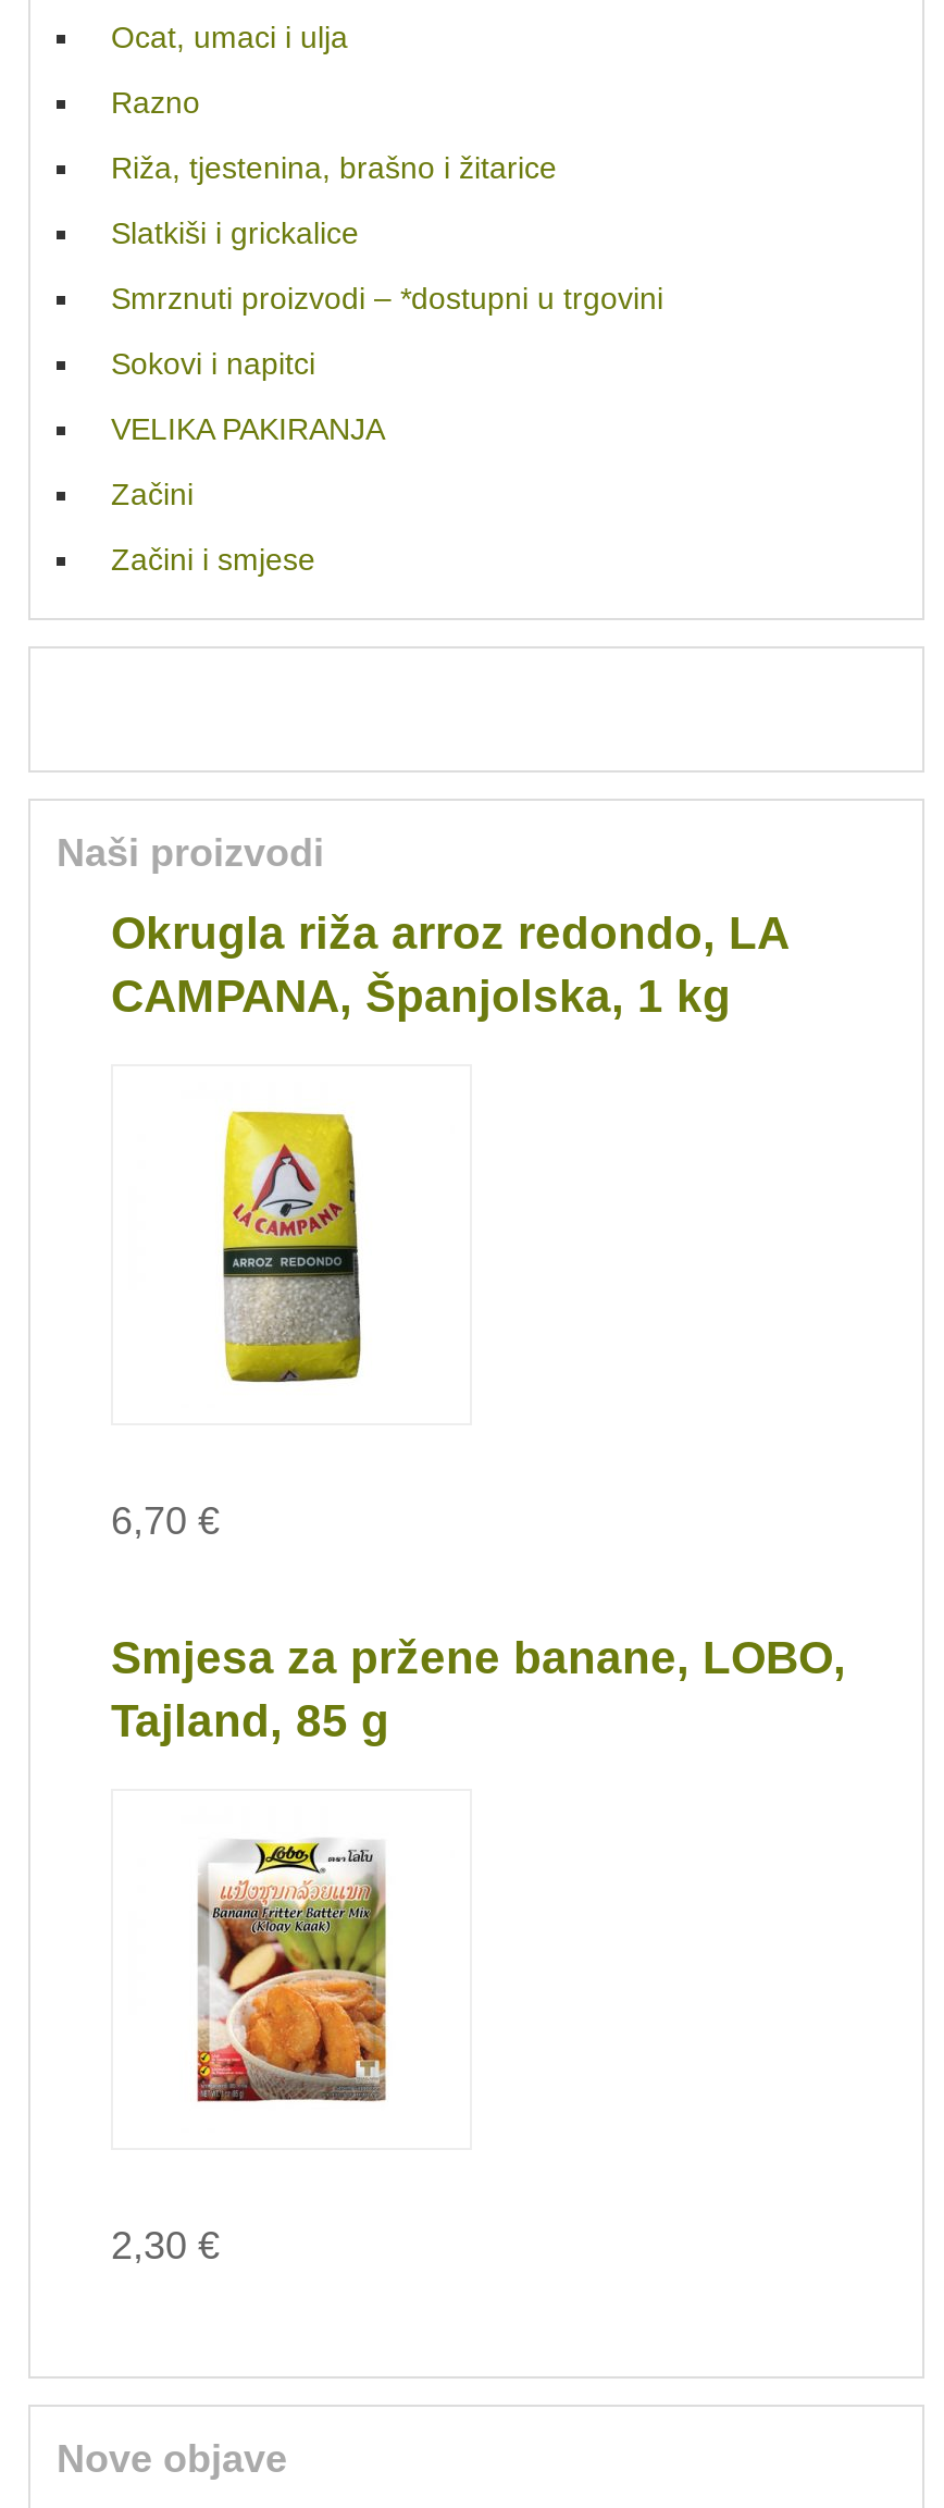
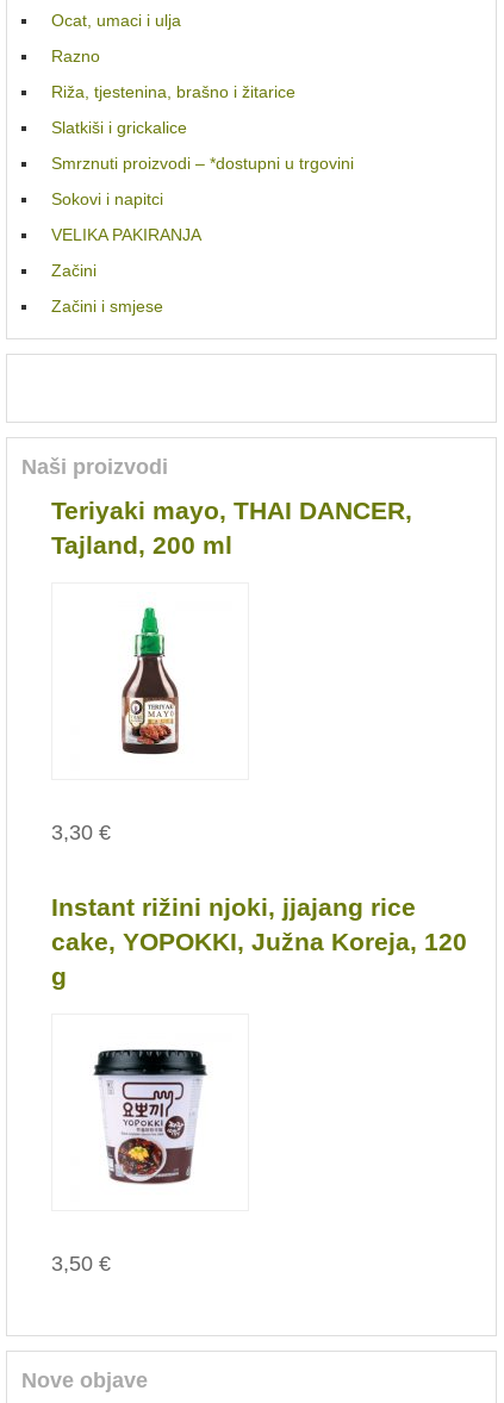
- Okrugla riža arroz redondo, LA
- CAMPANA, Španjolska, 1 kg
+ Teriyaki mayo, THAI DANCER,
+ Tajland, 200 ml

- [image]
+ [image]

- 6,70 €
+ 3,30 €

- Smjesa za pržene banane, LOBO,
- Tajland, 85 g
+ Instant rižini njoki, jjajang rice
+ cake, YOPOKKI, Južna Koreja, 120
+ g

- [image]
+ [image]

- 2,30 €
+ 3,50 €
